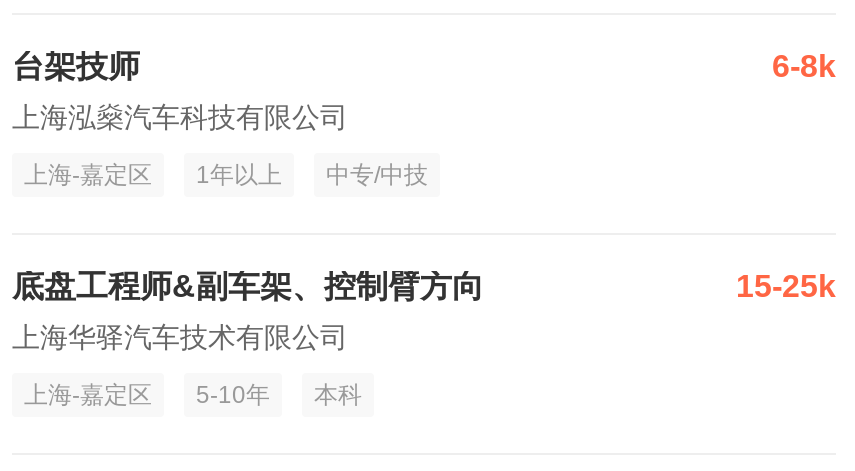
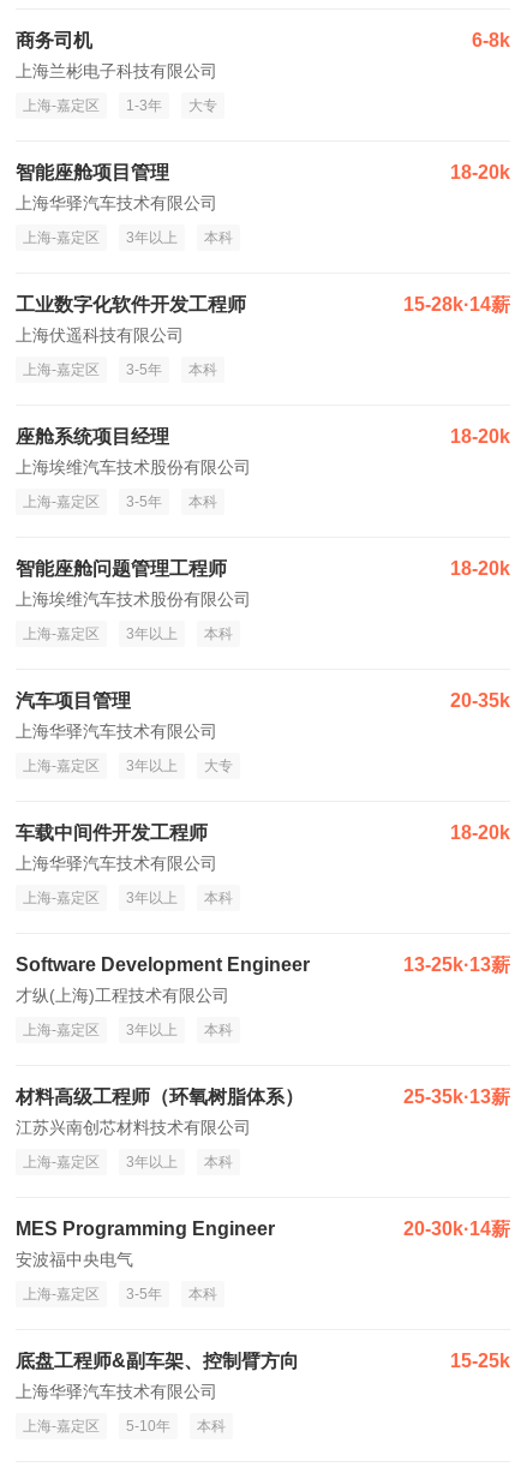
- 台架技师
+ 商务司机

- 上海泓燊汽车科技有限公司
+ 上海兰彬电子科技有限公司

- 1年以上
- 中专/中技
+ 1-3年
+ 大专
+ 智能座舱项目管理
+ 18-20k
+ 上海华驿汽车技术有限公司
+ 上海-嘉定区
+ 3年以上
+ 本科
+ 工业数字化软件开发工程师
+ 15-28k·14薪
+ 上海伏遥科技有限公司
+ 上海-嘉定区
+ 3-5年
+ 本科
+ 座舱系统项目经理
+ 18-20k
+ 上海埃维汽车技术股份有限公司
+ 上海-嘉定区
+ 3-5年
+ 本科
+ 智能座舱问题管理工程师
+ 18-20k
+ 上海埃维汽车技术股份有限公司
+ 上海-嘉定区
+ 3年以上
+ 本科
+ 汽车项目管理
+ 20-35k
+ 上海华驿汽车技术有限公司
+ 上海-嘉定区
+ 3年以上
+ 大专
+ 车载中间件开发工程师
+ 18-20k
+ 上海华驿汽车技术有限公司
+ 上海-嘉定区
+ 3年以上
+ 本科
+ Software Development Engineer
+ 13-25k·13薪
+ 才纵(上海)工程技术有限公司
+ 上海-嘉定区
+ 3年以上
+ 本科
+ 材料高级工程师（环氧树脂体系）
+ 25-35k·13薪
+ 江苏兴南创芯材料技术有限公司
+ 上海-嘉定区
+ 3年以上
+ 本科
+ MES Programming Engineer
+ 20-30k·14薪
+ 安波福中央电气
+ 上海-嘉定区
+ 3-5年
+ 本科
